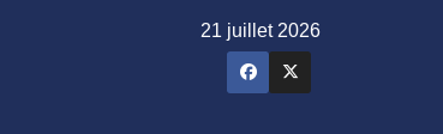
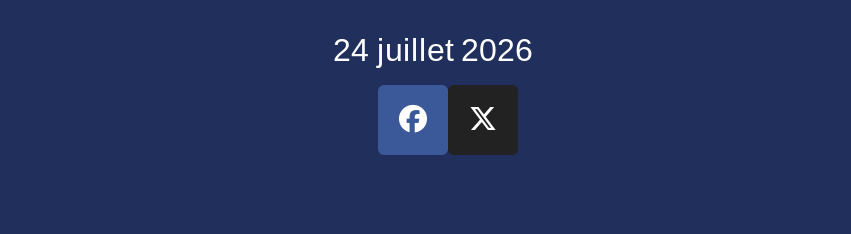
- 21 juillet 2026
+ 24 juillet 2026
